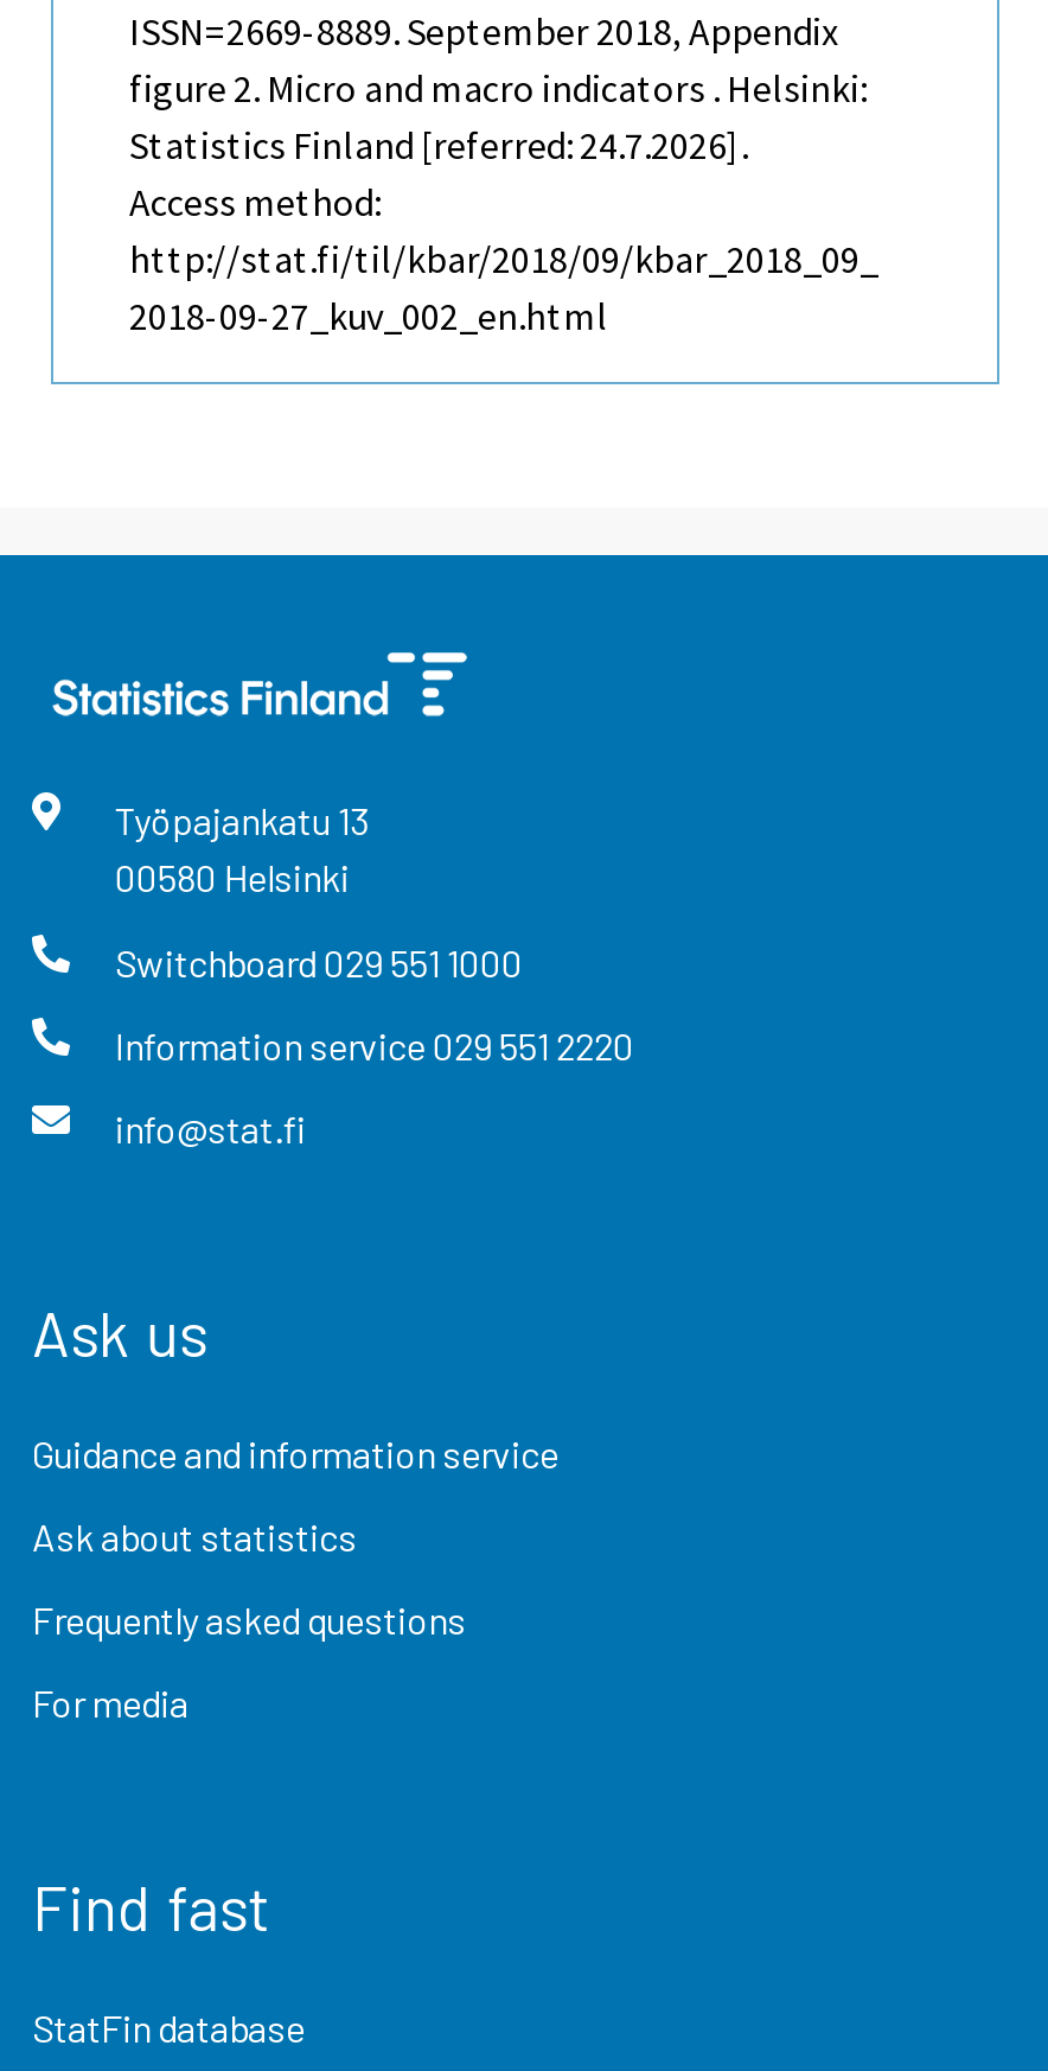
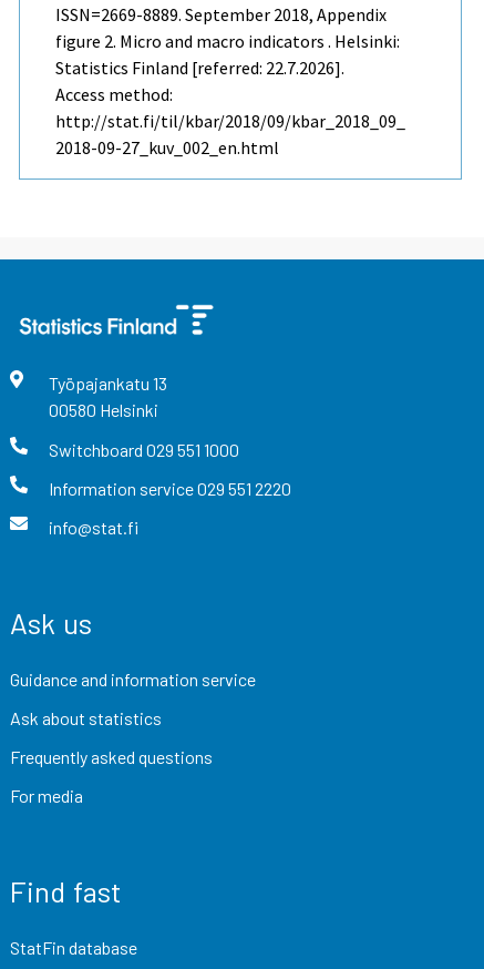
- Statistics Finland [referred: 24.7.2026].
+ Statistics Finland [referred: 22.7.2026].
